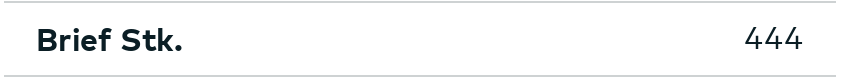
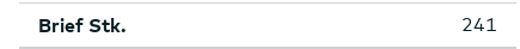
- 444
+ 241
